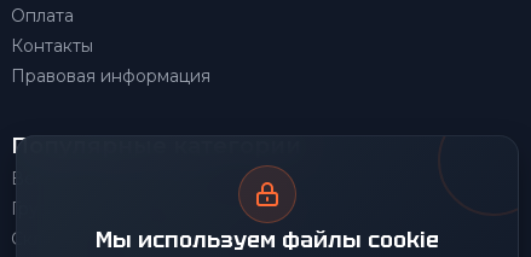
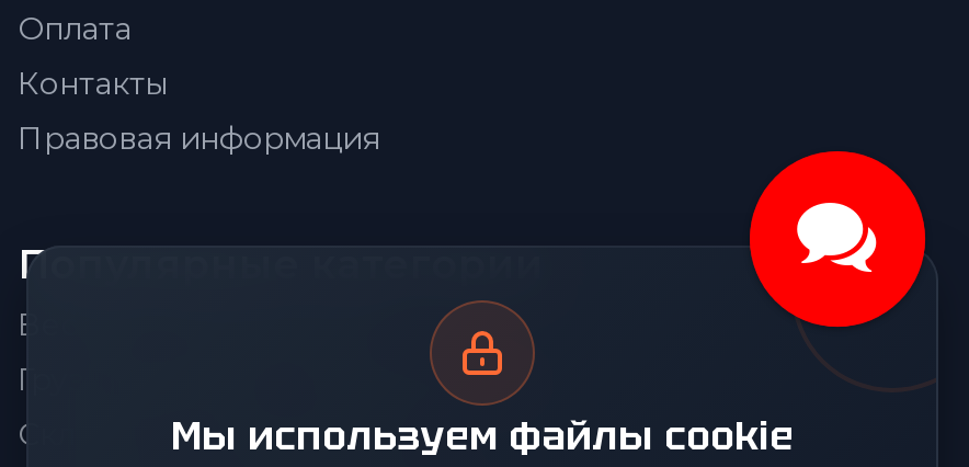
+ [image]
